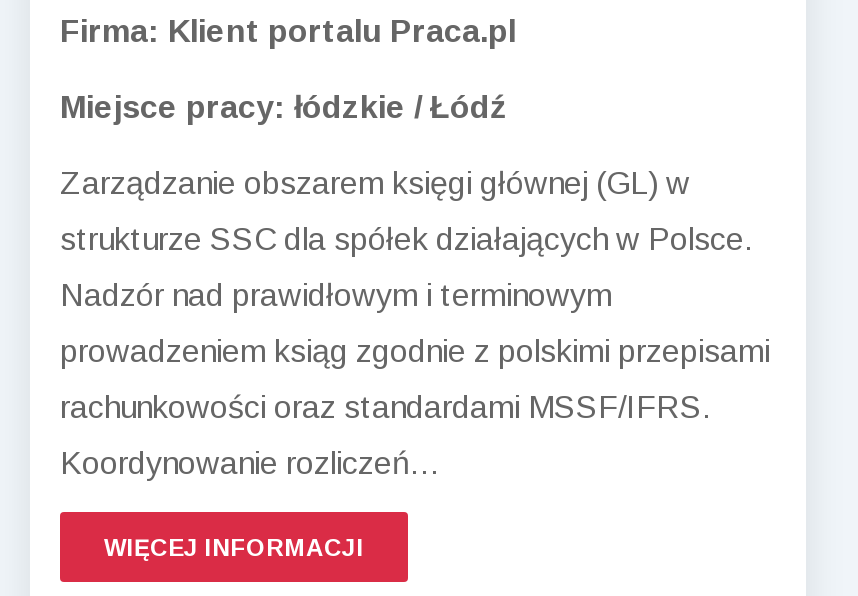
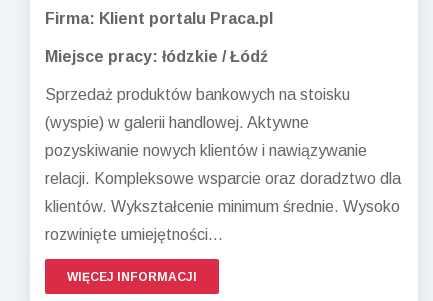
- Zarządzanie obszarem księgi głównej (GL) w
+ Sprzedaż produktów bankowych na stoisku

- strukturze SSC dla spółek działających w Polsce.
+ (wyspie) w galerii handlowej. Aktywne

- Nadzór nad prawidłowym i terminowym
+ pozyskiwanie nowych klientów i nawiązywanie

- prowadzeniem ksiąg zgodnie z polskimi przepisami
+ relacji. Kompleksowe wsparcie oraz doradztwo dla

- rachunkowości oraz standardami MSSF/IFRS.
+ klientów. Wykształcenie minimum średnie. Wysoko

- Koordynowanie rozliczeń...
+ rozwinięte umiejętności...
